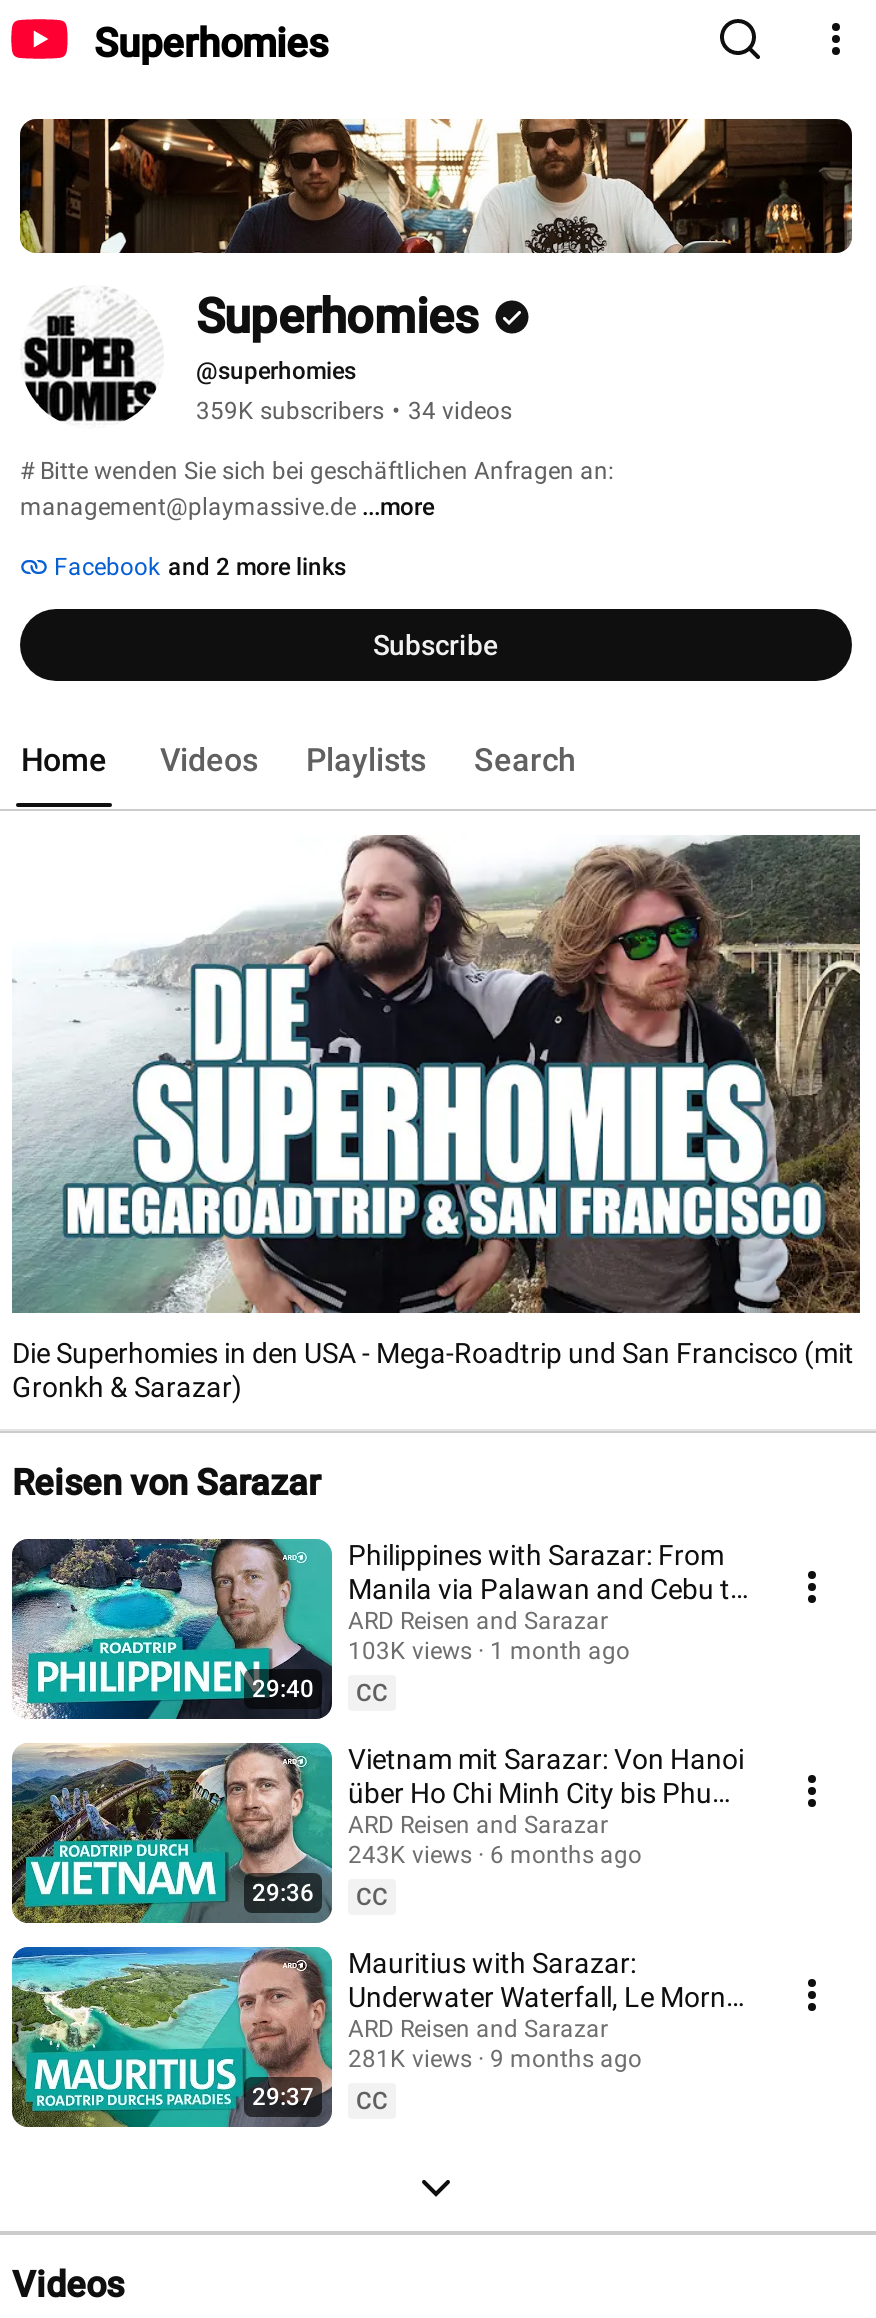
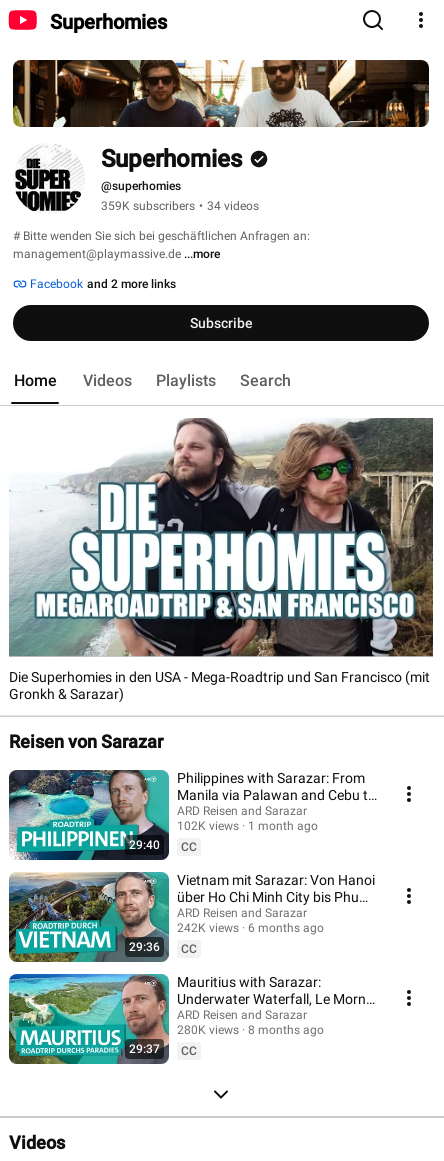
- 103K views 1 month ago
+ 102K views 1 month ago

- 243K views 6 months ago
+ 242K views 6 months ago

- 281K views
+ 280K views

- 9 months ago
+ 8 months ago
